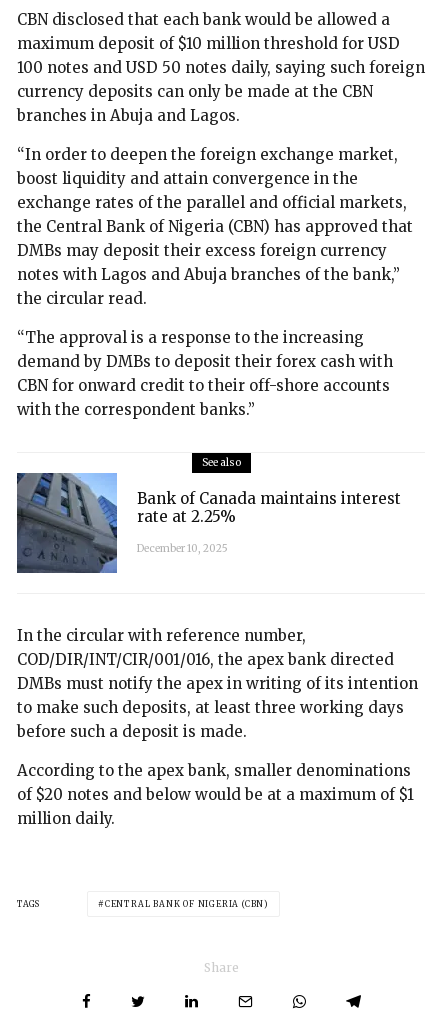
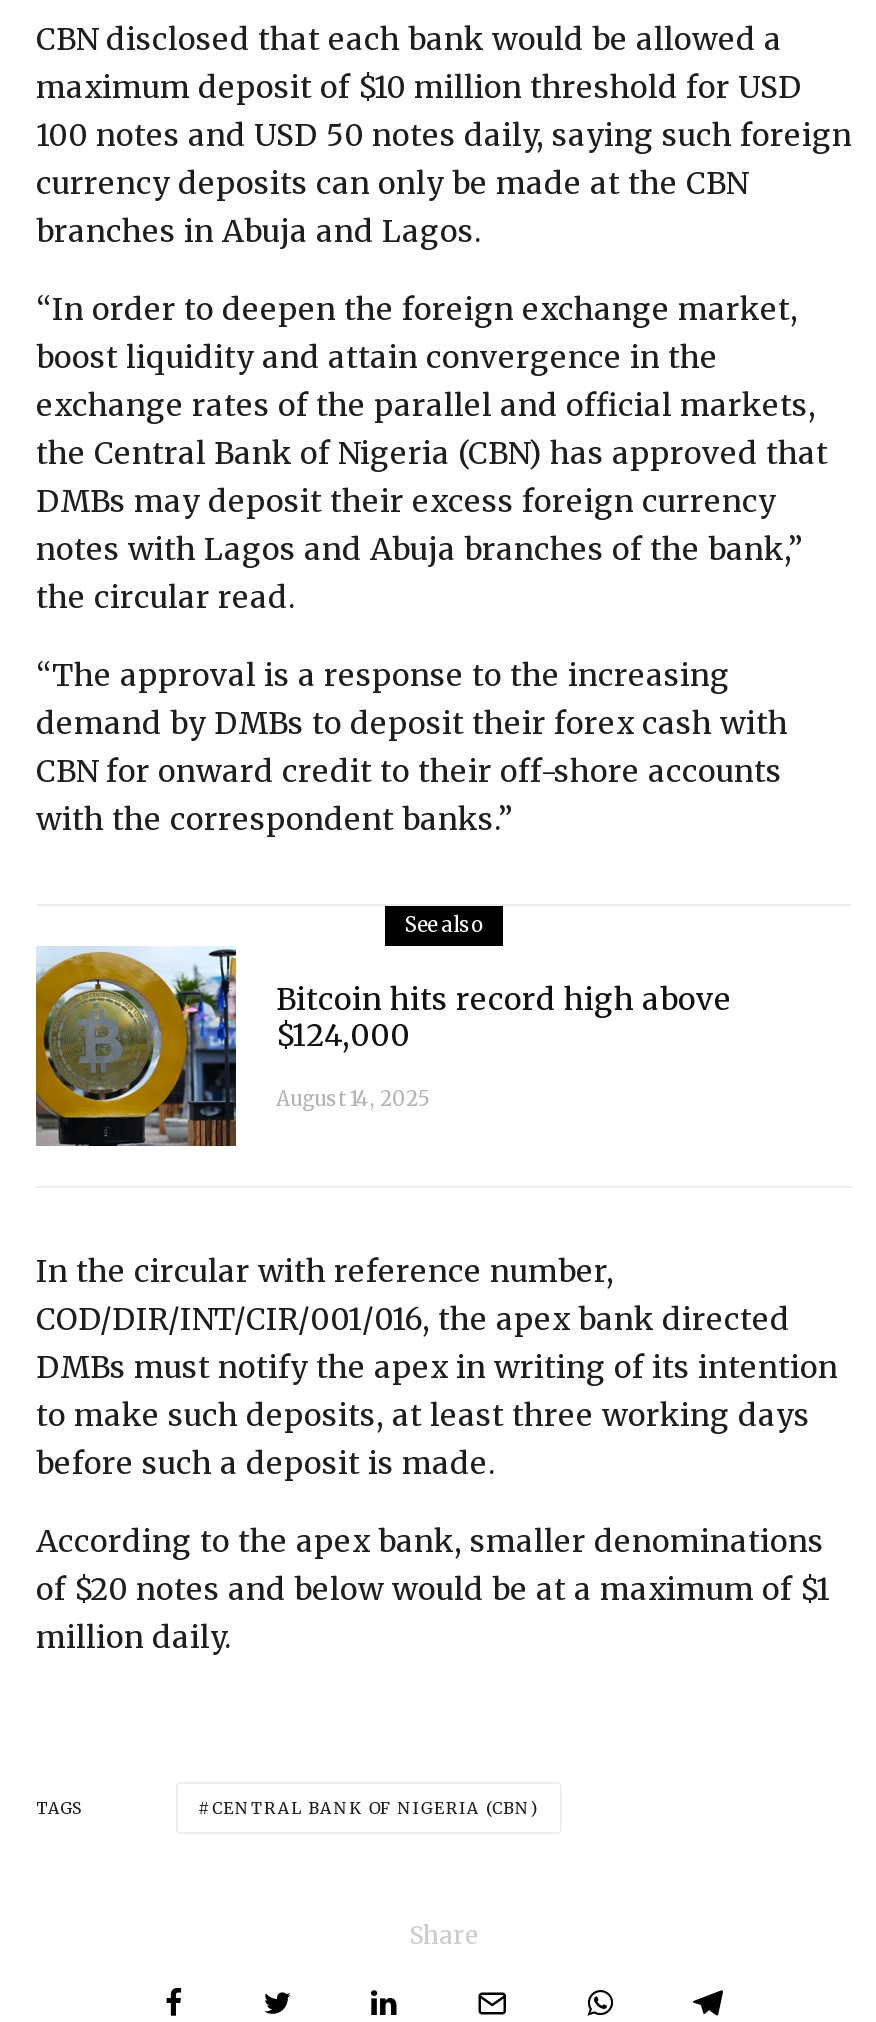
- [image]
- Bank of Canada maintains interest
- rate at 2.25%
+ [image]
+ Bitcoin hits record high above
+ $124,000

- December 10, 2025
+ August 14, 2025
